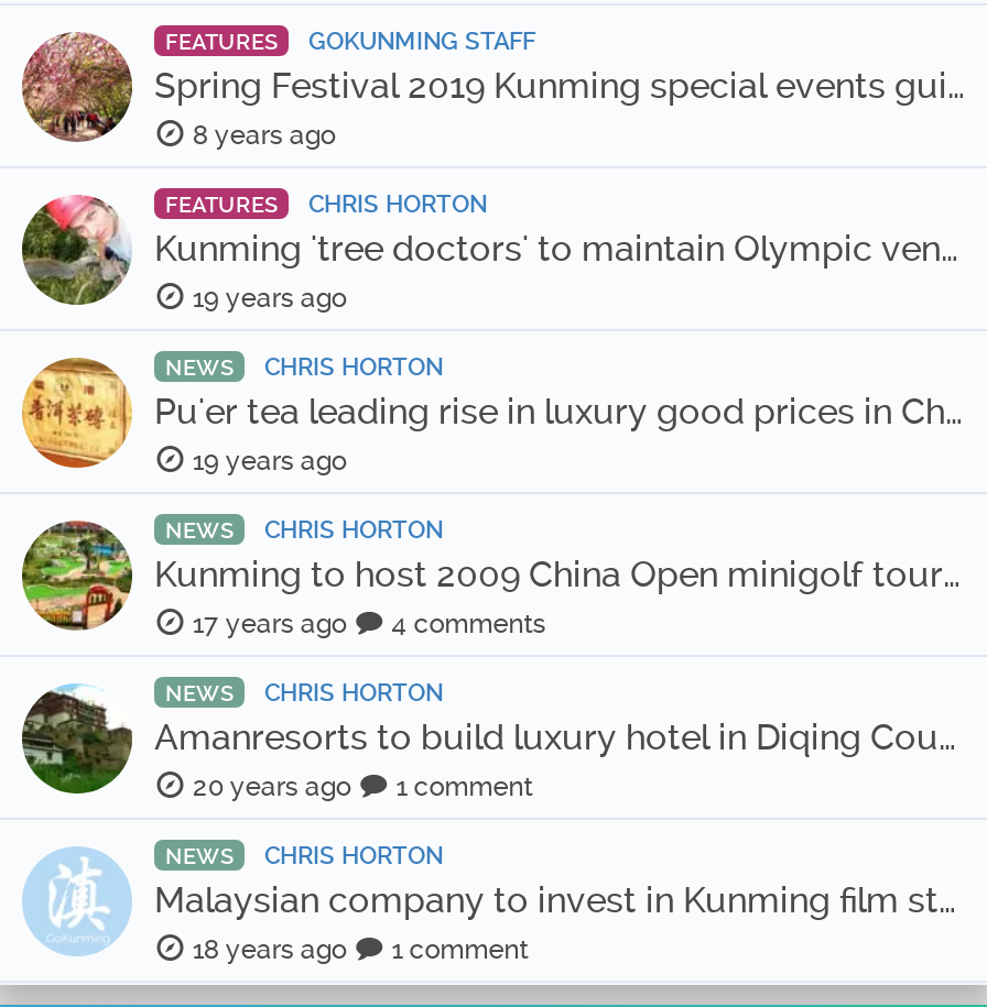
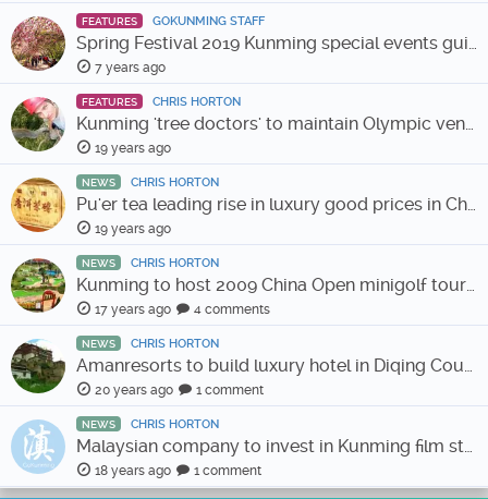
- 8 years ago
+ 7 years ago
